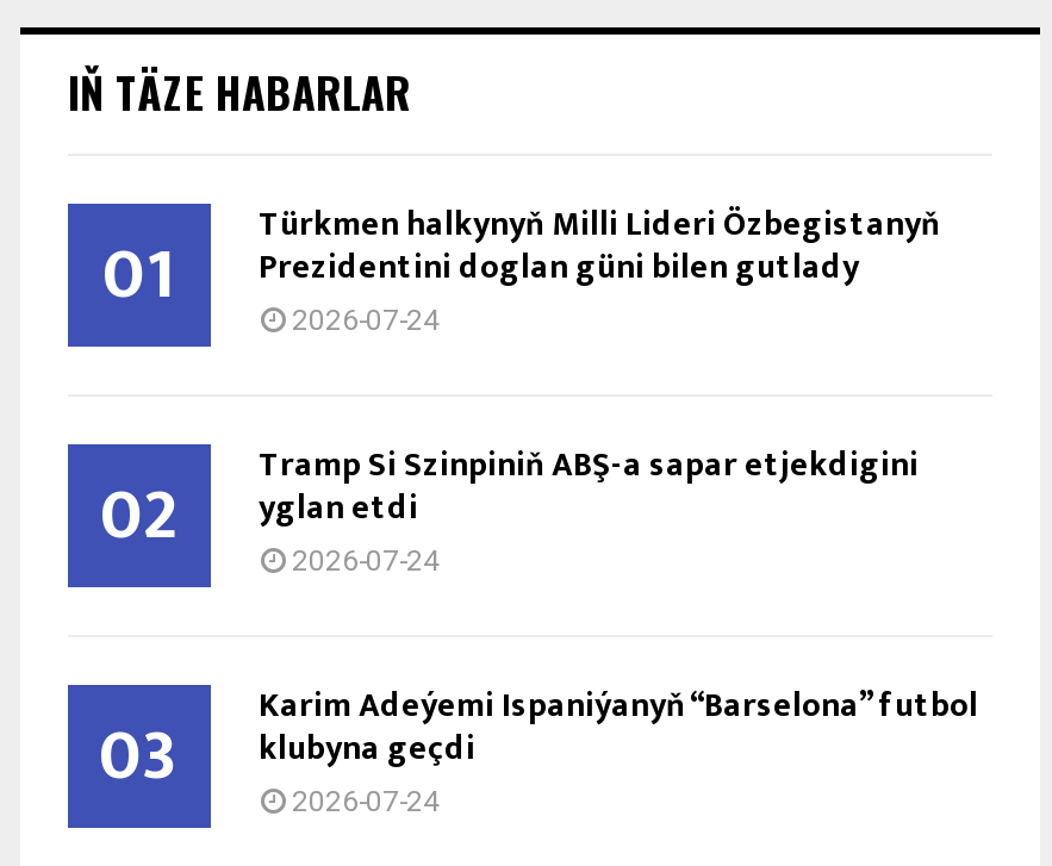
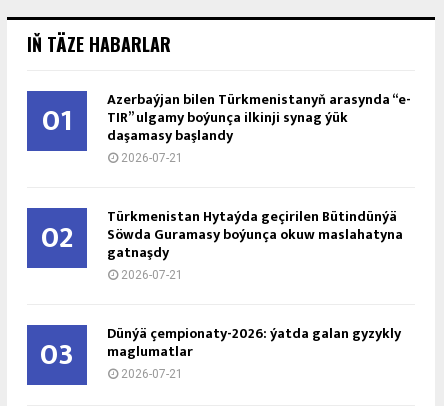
- Türkmen halkynyň Milli Lideri Özbegistanyň
- Prezidentini doglan güni bilen gutlady
- 2026-07-24
+ Azerbaýjan bilen Türkmenistanyň arasynda “e-
+ TIR” ulgamy boýunça ilkinji synag ýük
+ daşamasy başlandy
+ 2026-07-21

- Tramp Si Szinpiniň ABŞ-a sapar etjekdigini
- yglan etdi
- 2026-07-24
+ Türkmenistan Hytaýda geçirilen Bütindünýä
+ Söwda Guramasy boýunça okuw maslahatyna
+ gatnaşdy
+ 2026-07-21

- Karim Adeýemi Ispaniýanyň “Barselona” futbol
- klubyna geçdi
- 2026-07-24
+ Dünýä çempionaty-2026: ýatda galan gyzykly
+ maglumatlar
+ 2026-07-21
